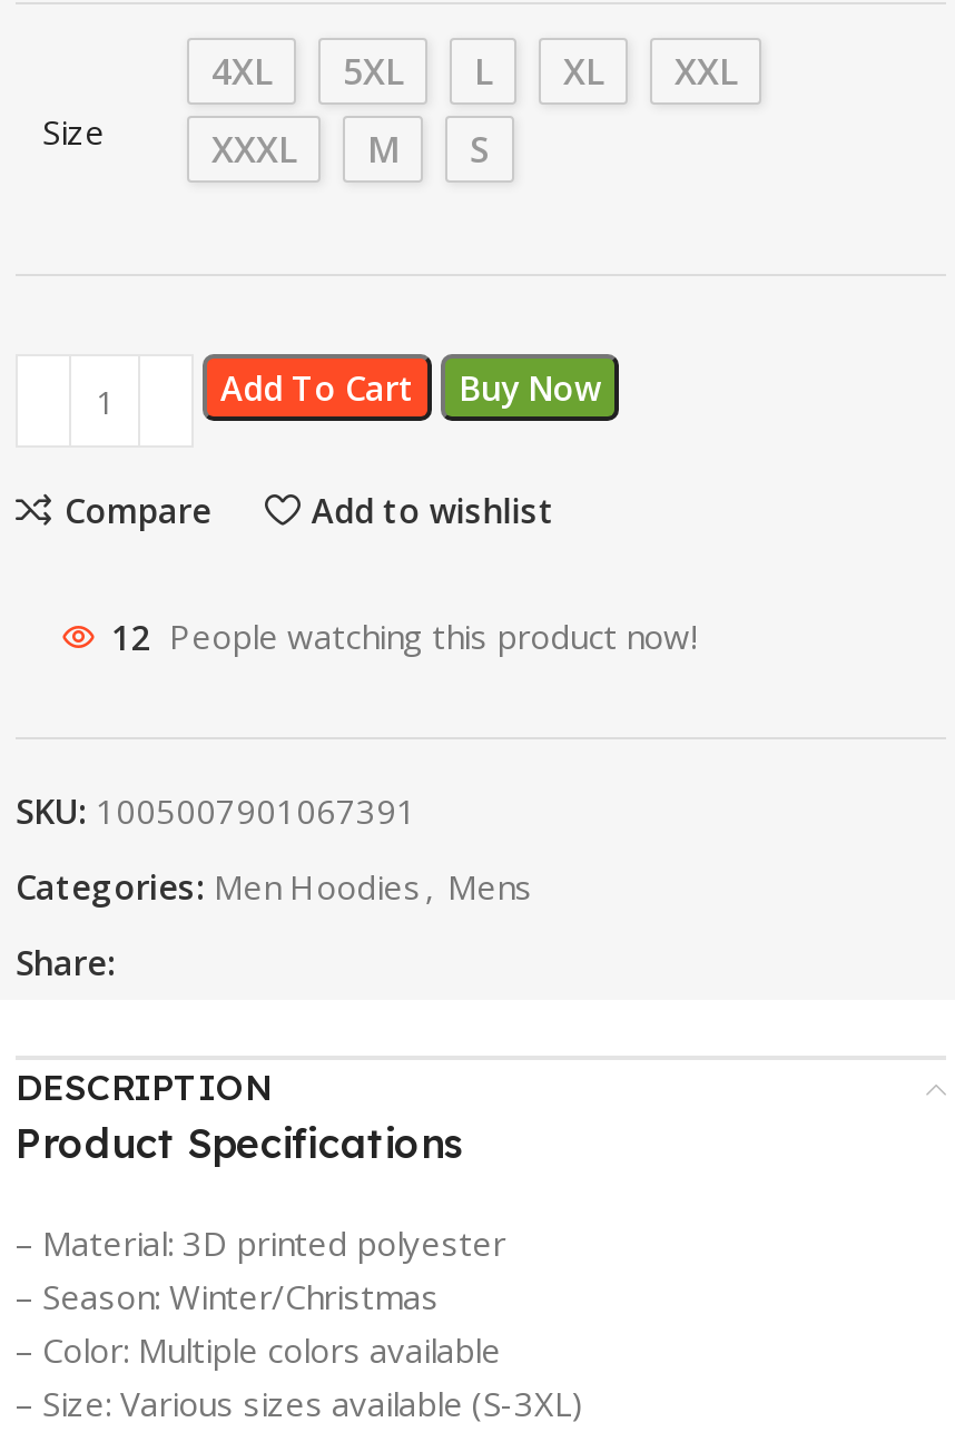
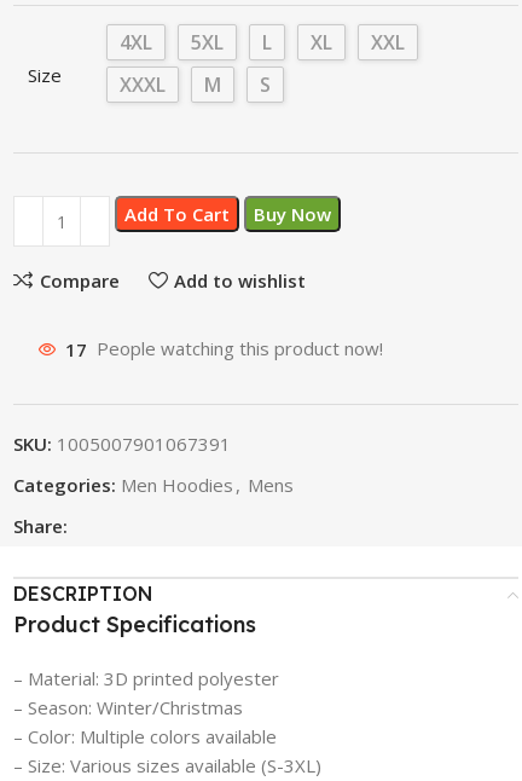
- 12 People watching this product now!
+ 17 People watching this product now!
